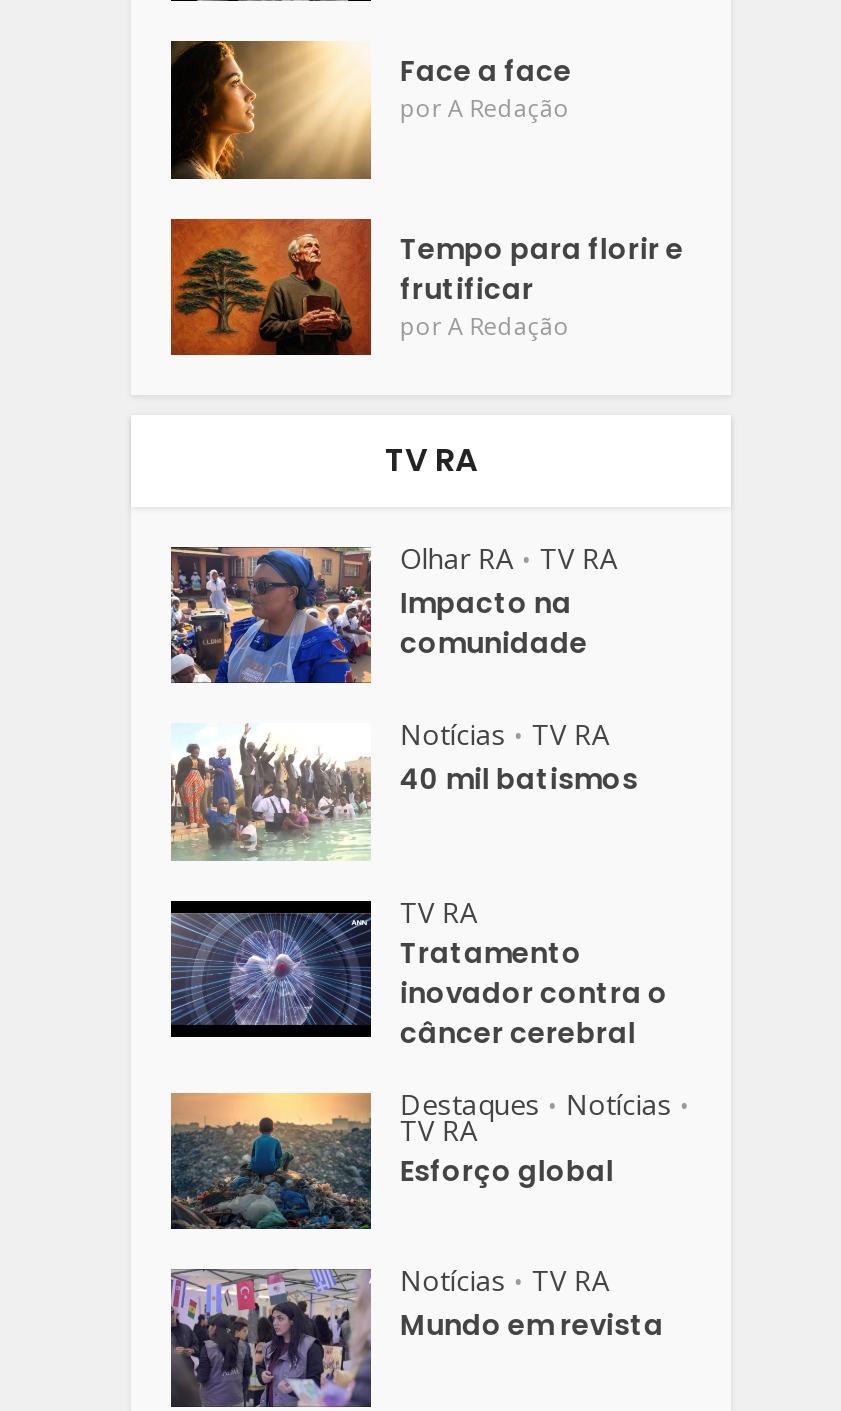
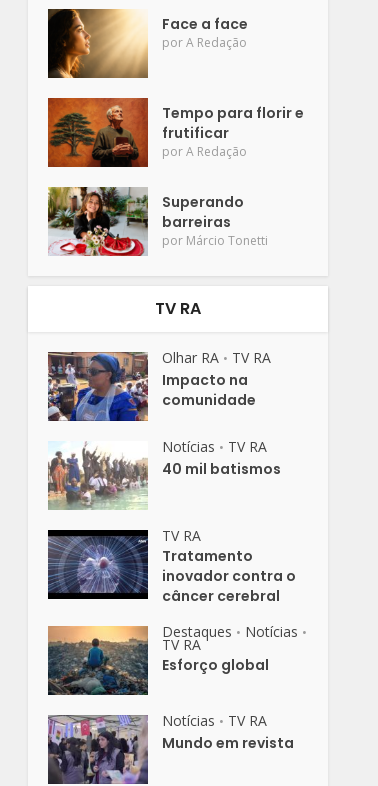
+ [image]
+ Superando
+ barreiras
+ por Márcio Tonetti
